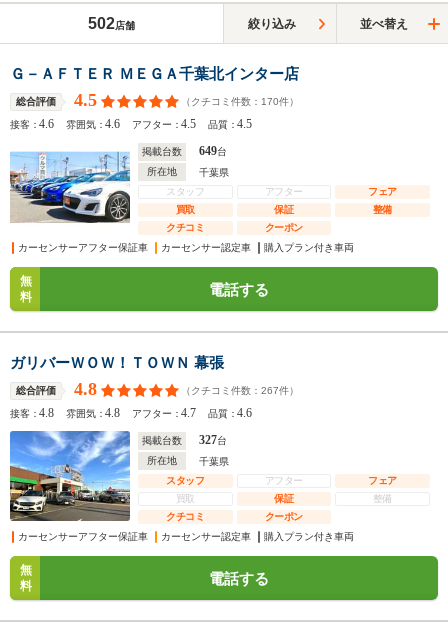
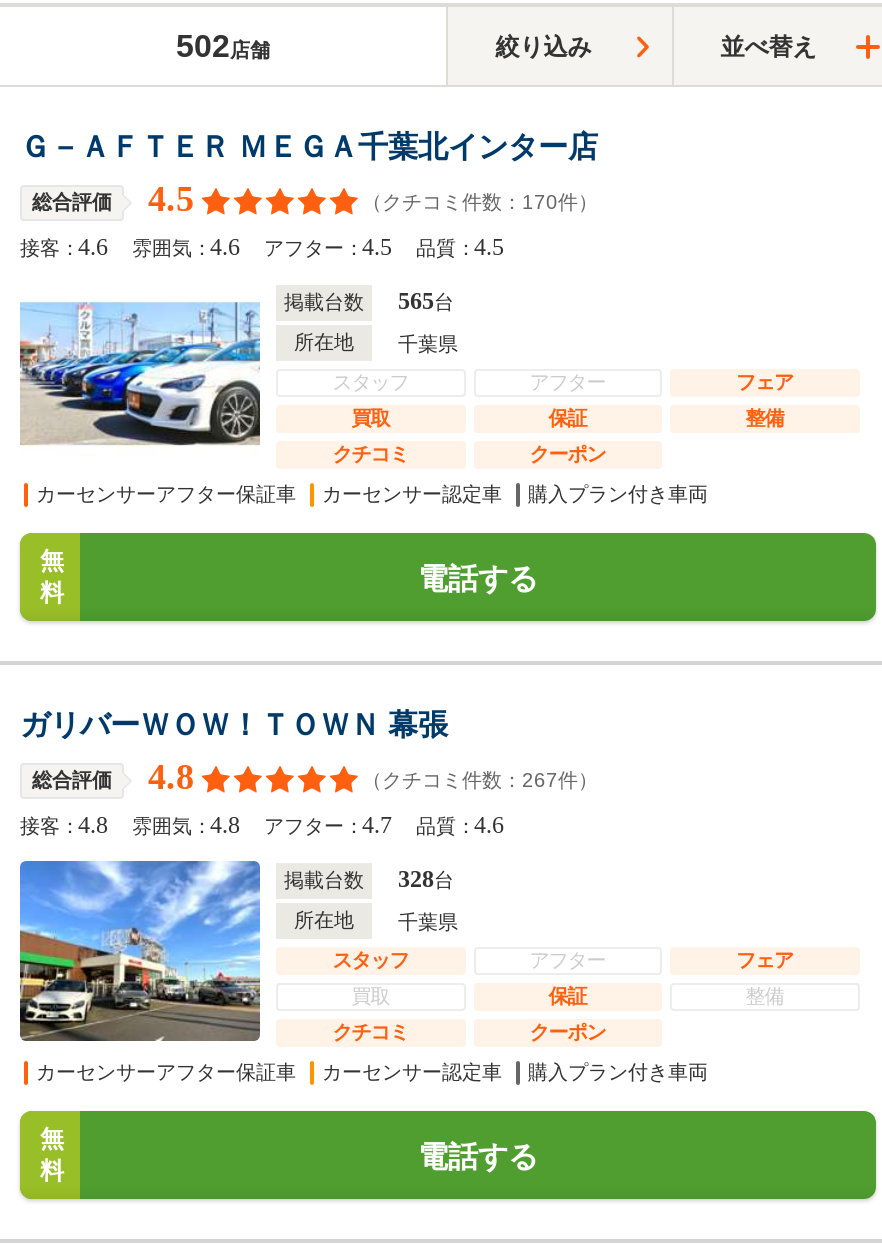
- 掲載台数 649台
+ 掲載台数 565台

- 掲載台数 327台
+ 掲載台数 328台
